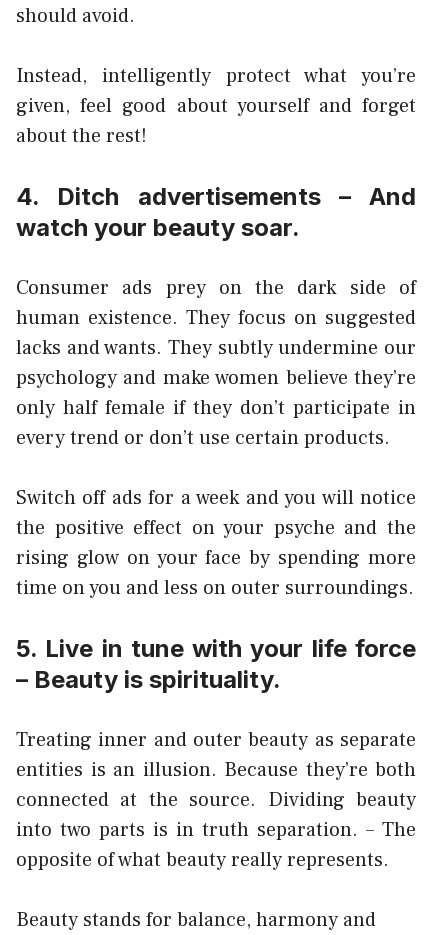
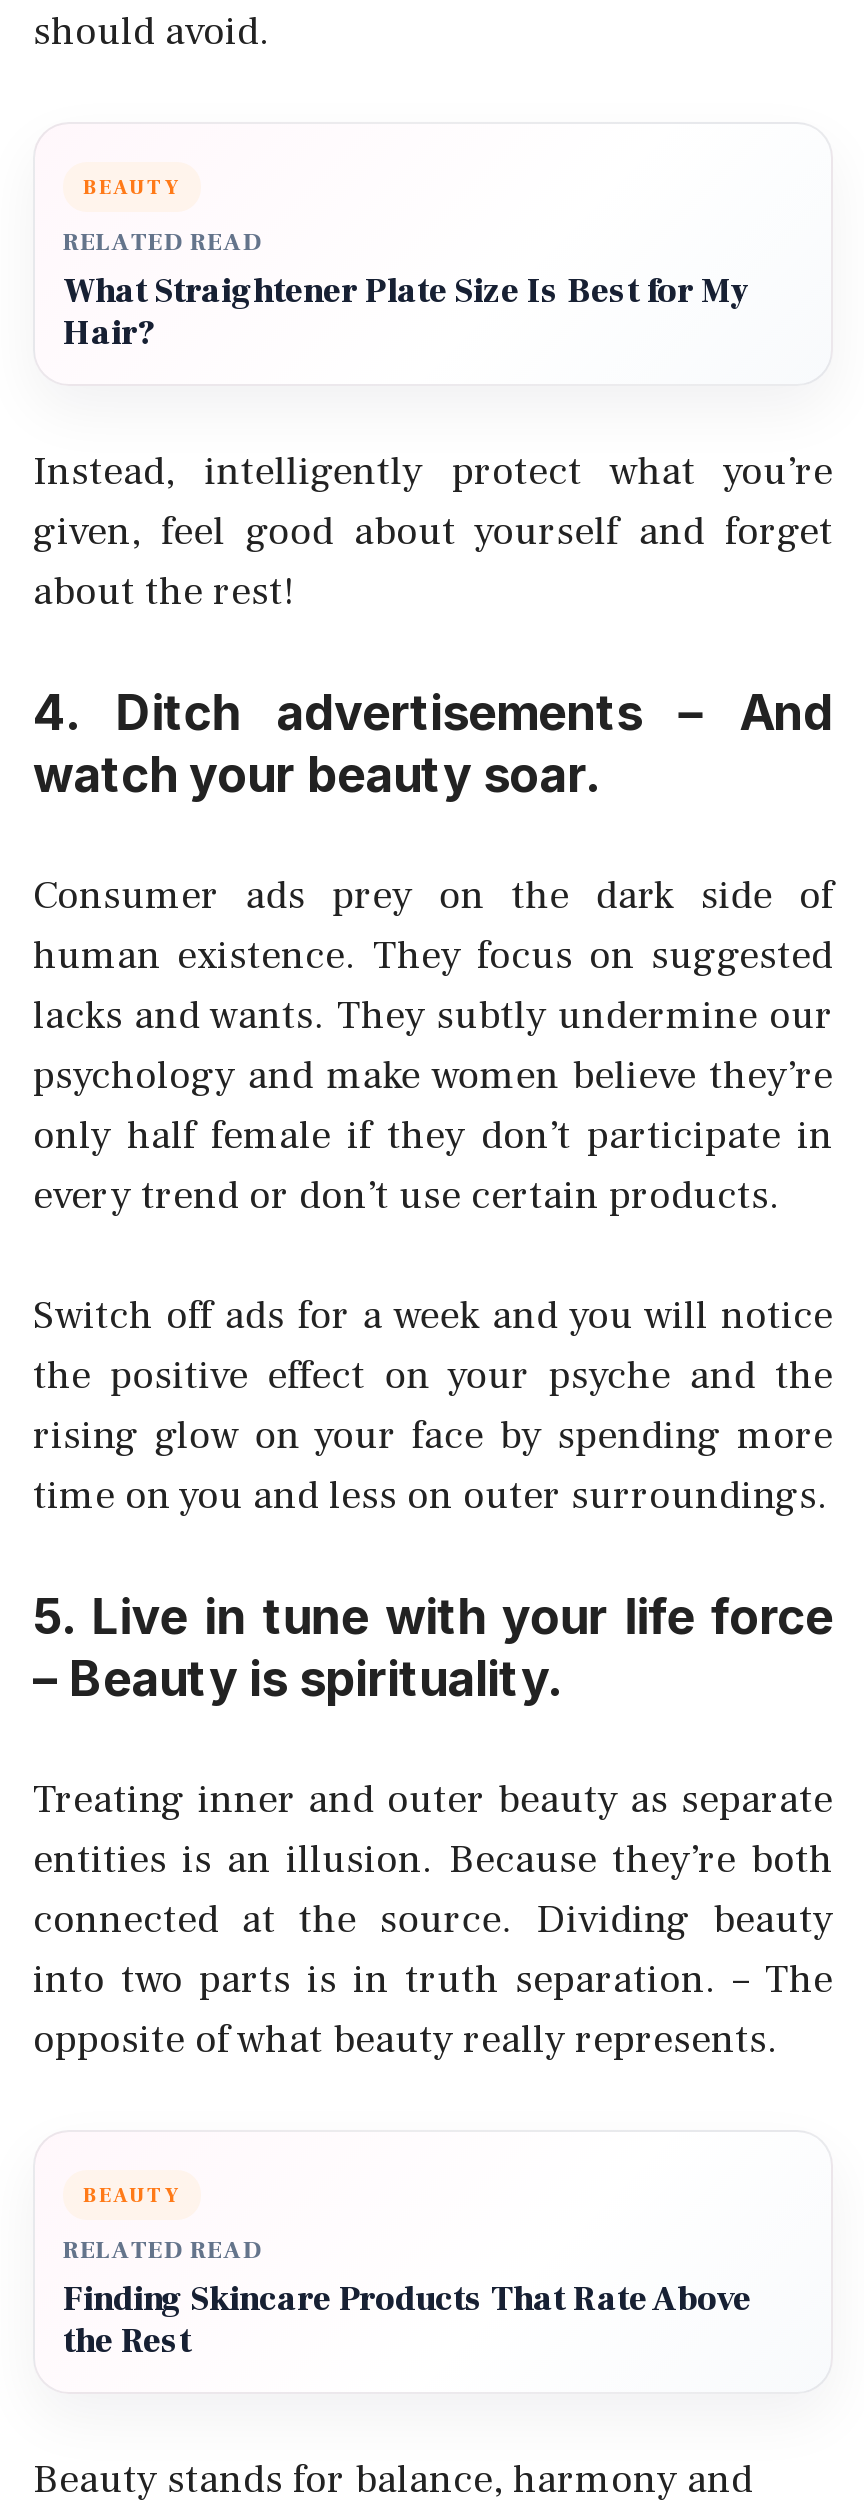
+ BEAUTY
+ RELATED READ
+ What Straightener Plate Size Is Best for My
+ Hair?

+ BEAUTY
+ RELATED READ
+ Finding Skincare Products That Rate Above
+ the Rest
